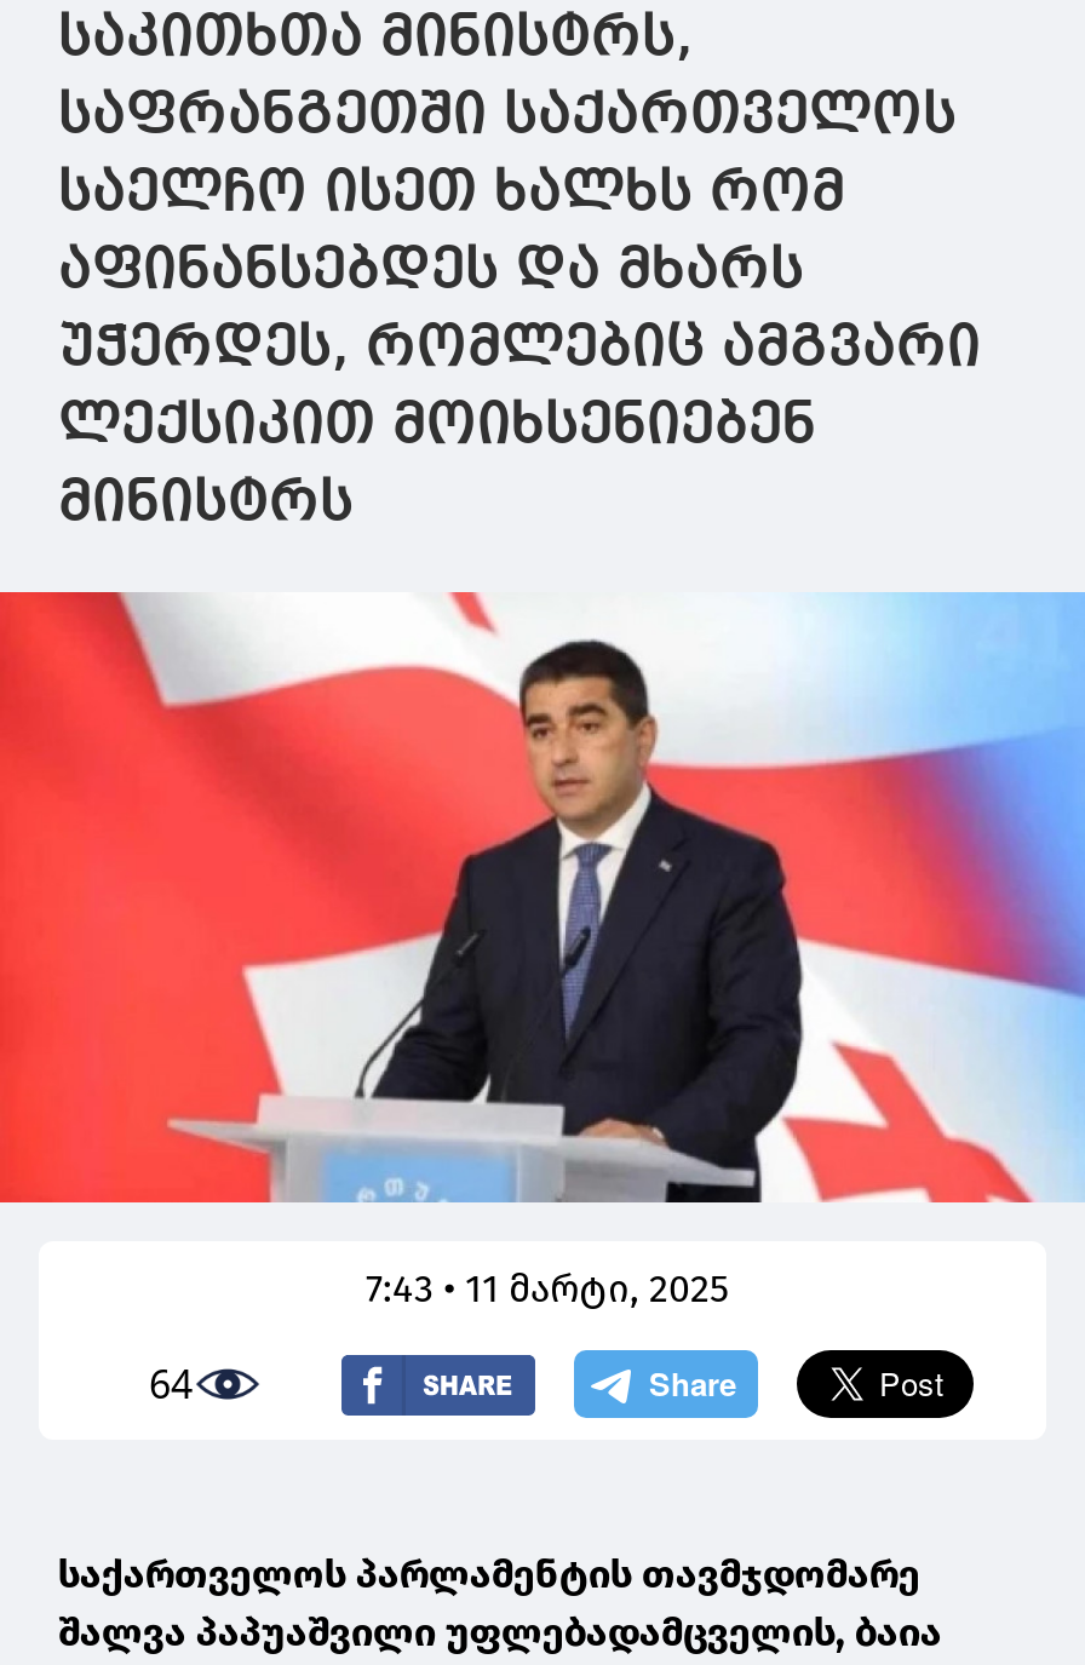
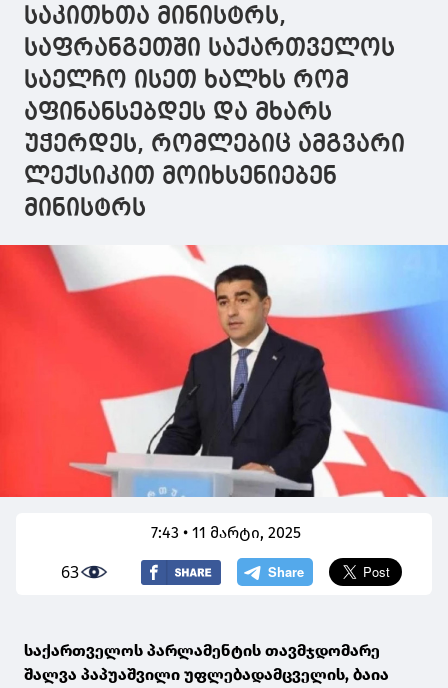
- 64
+ 63
